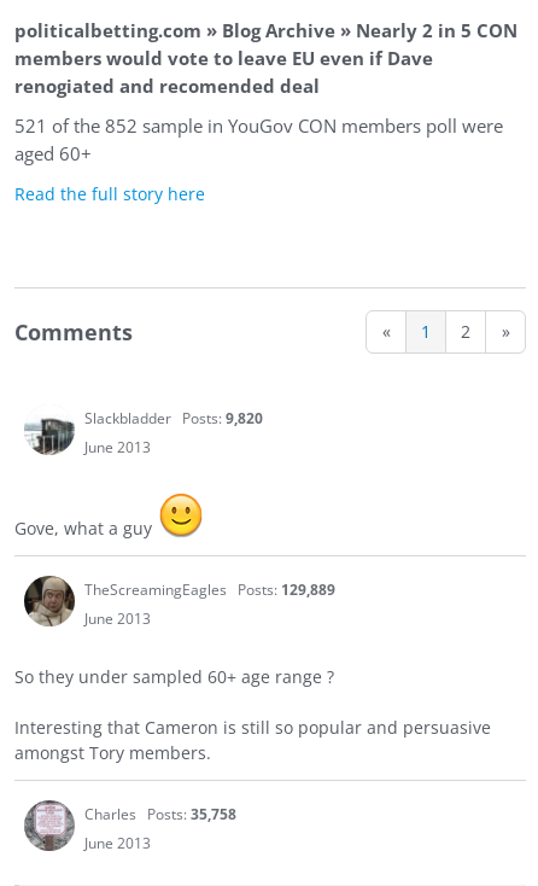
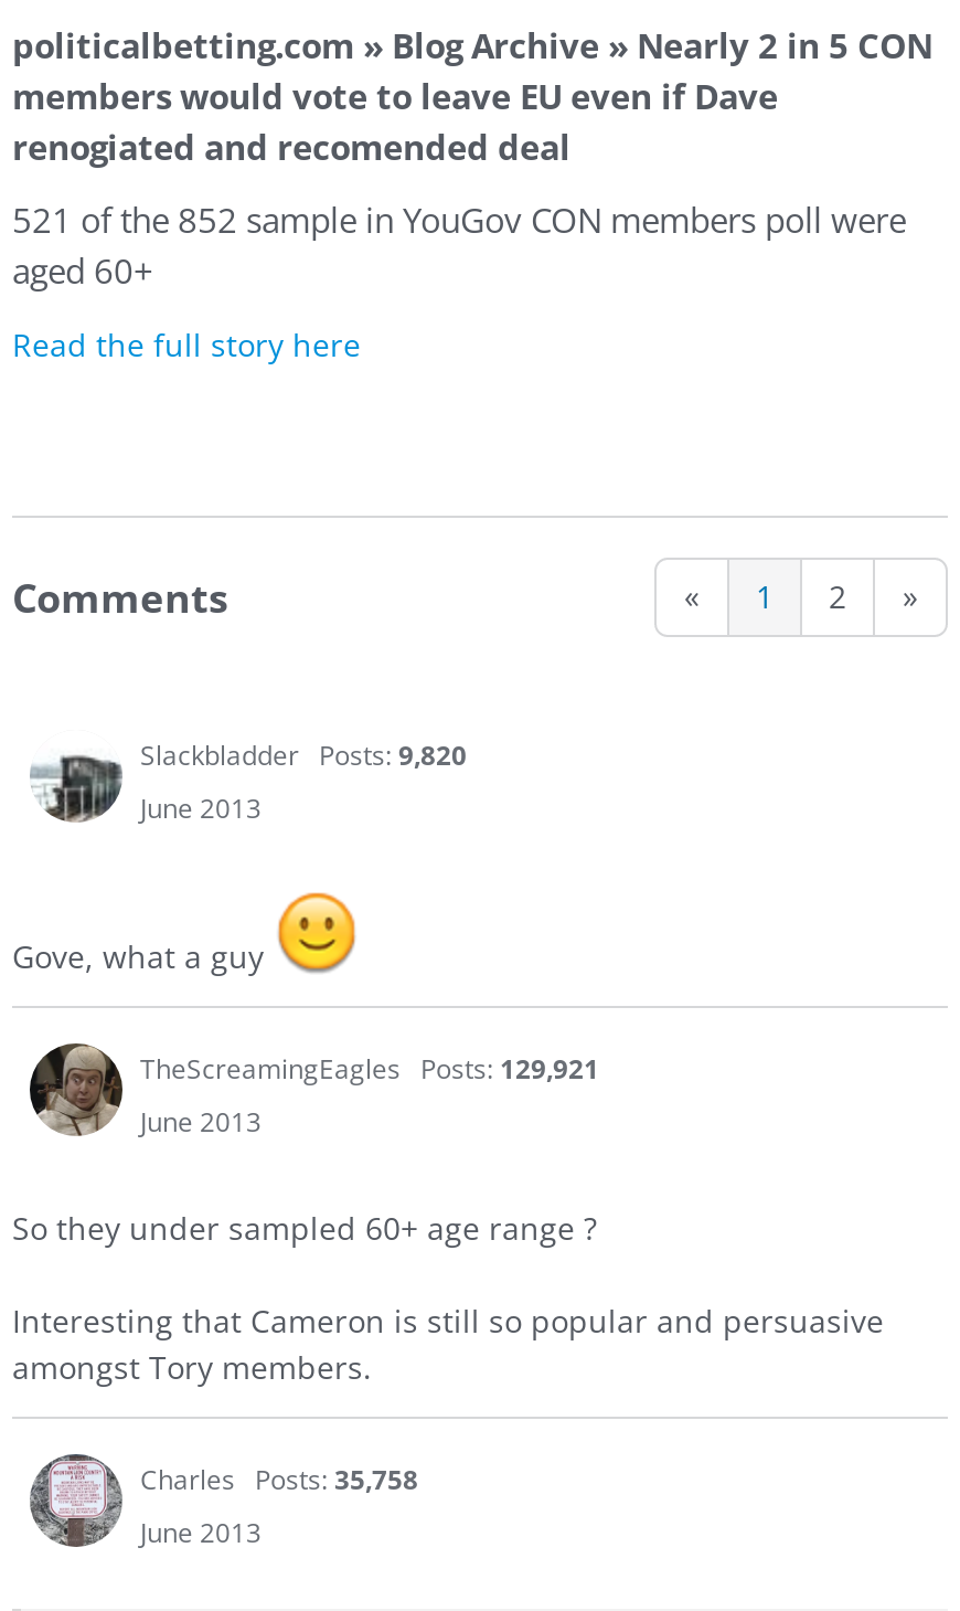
- TheScreamingEagles Posts: 129,889
+ TheScreamingEagles Posts: 129,921
